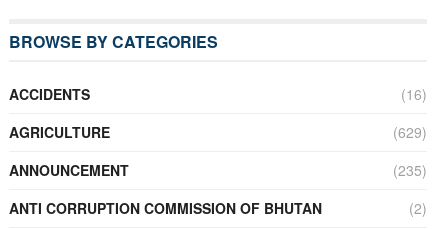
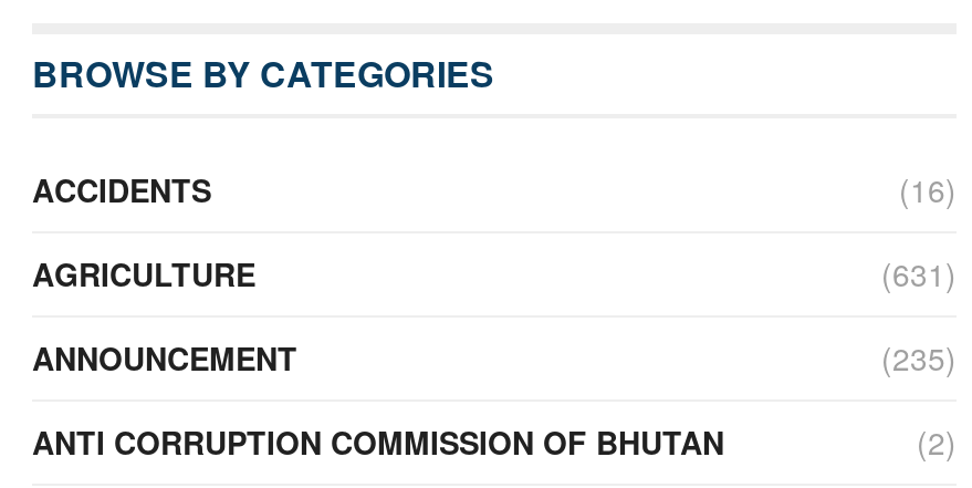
- (629)
+ (631)
